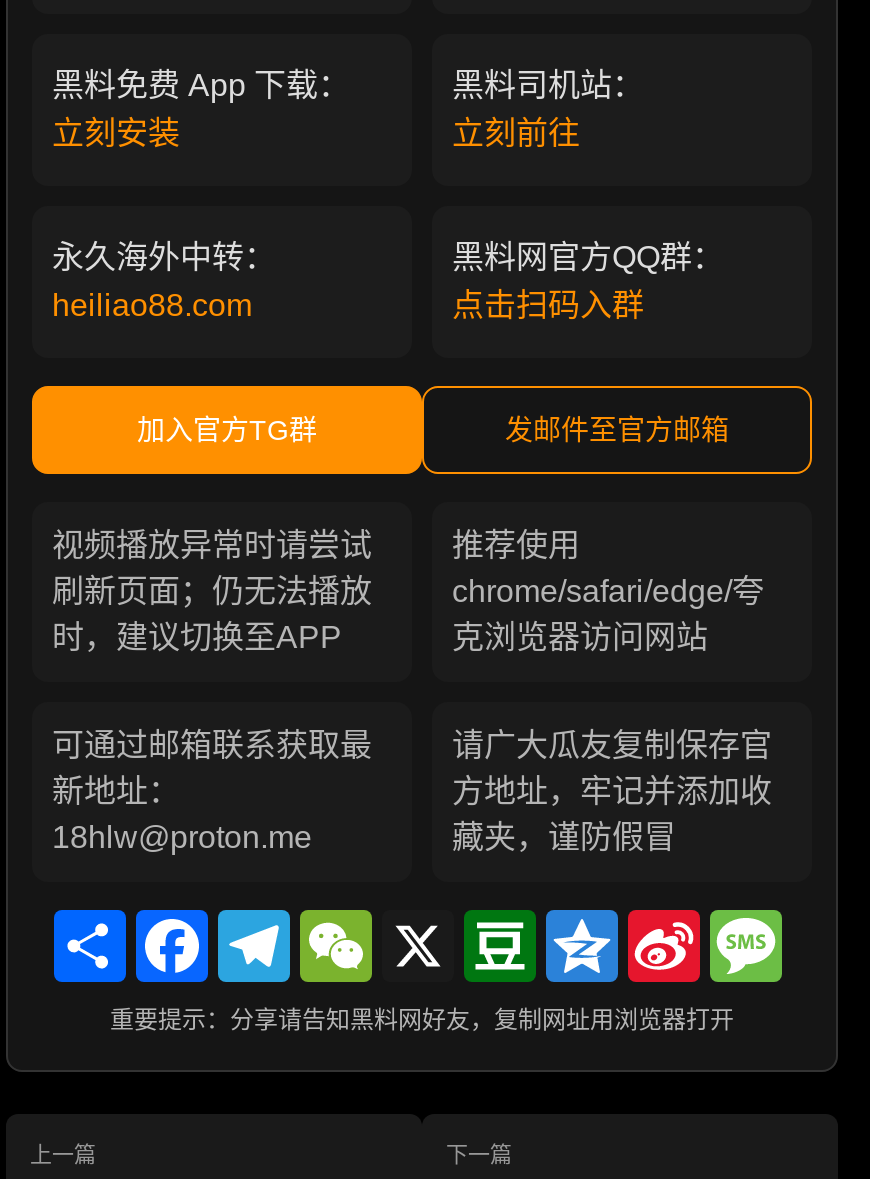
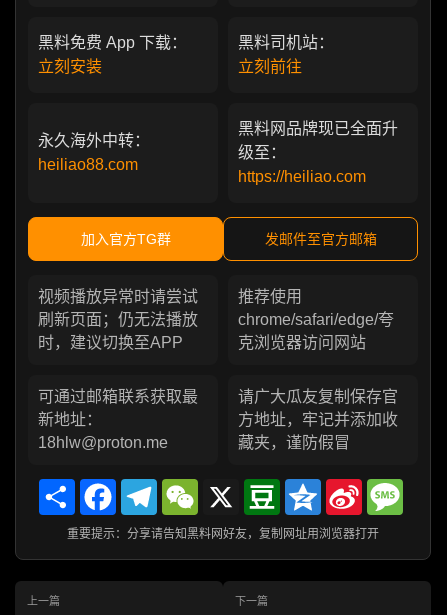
- 黑料网官方QQ群：
- 点击扫码入群
+ 黑料网品牌现已全面升
+ 级至：
+ https://heiliao.com
